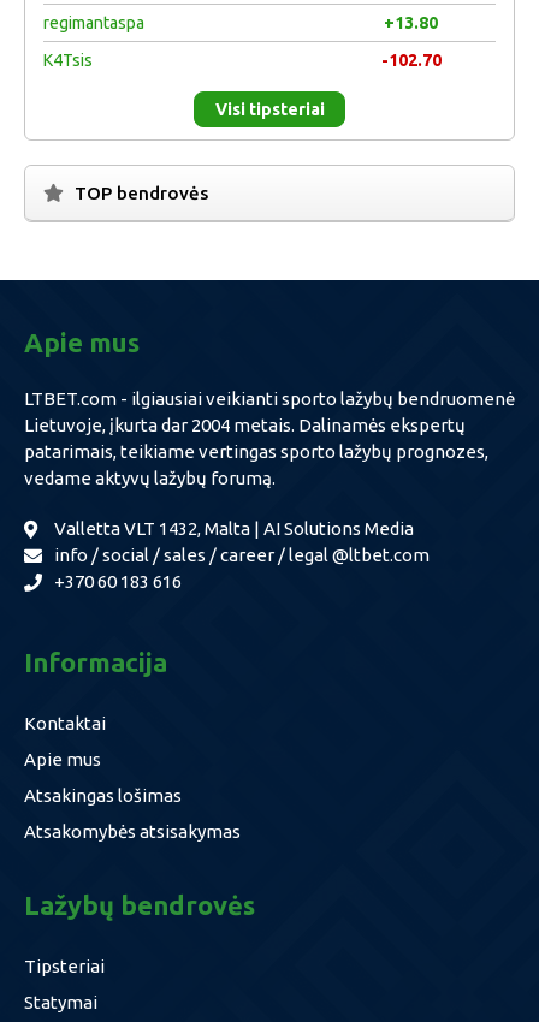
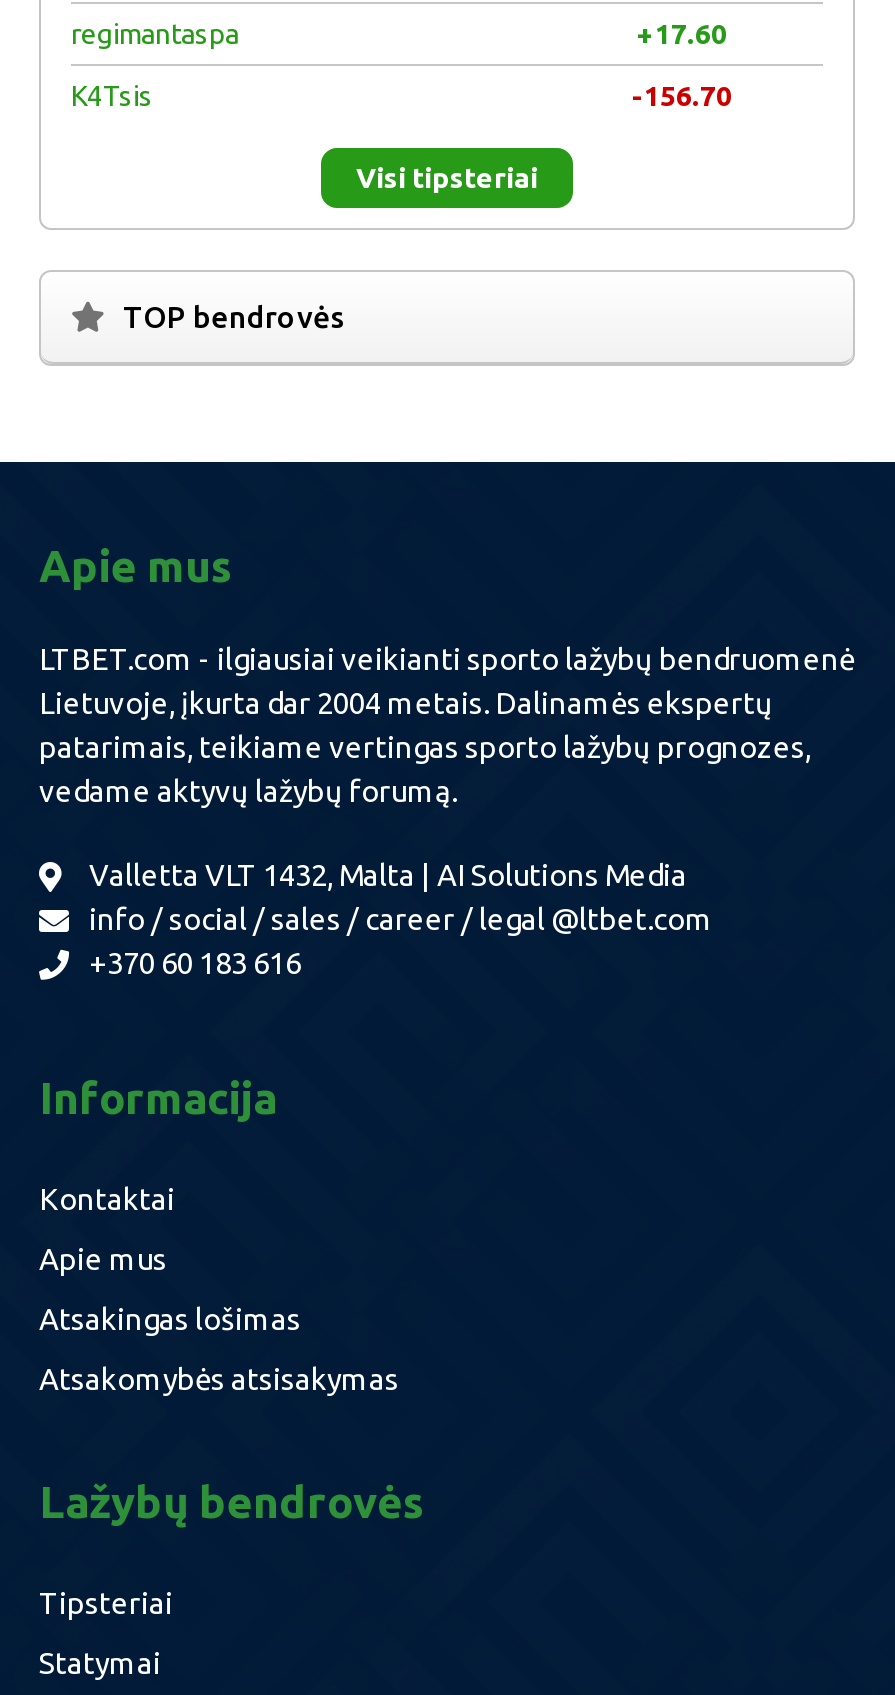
- +13.80
+ +17.60

- -102.70
+ -156.70
